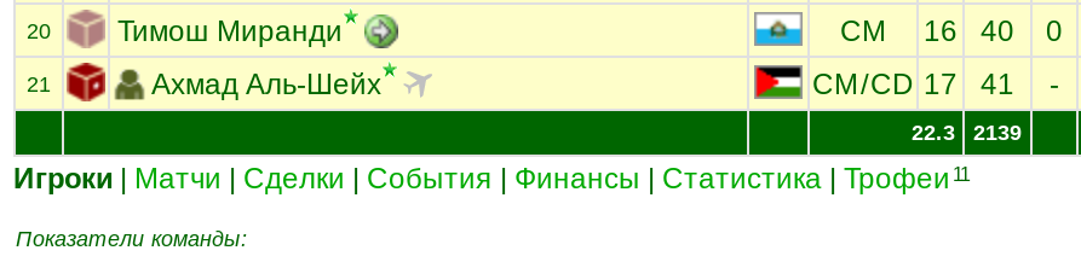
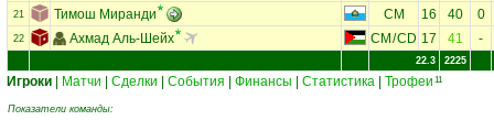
- 20
+ 21

- 21
+ 22

- 22.3 2139
+ 22.3 2225
